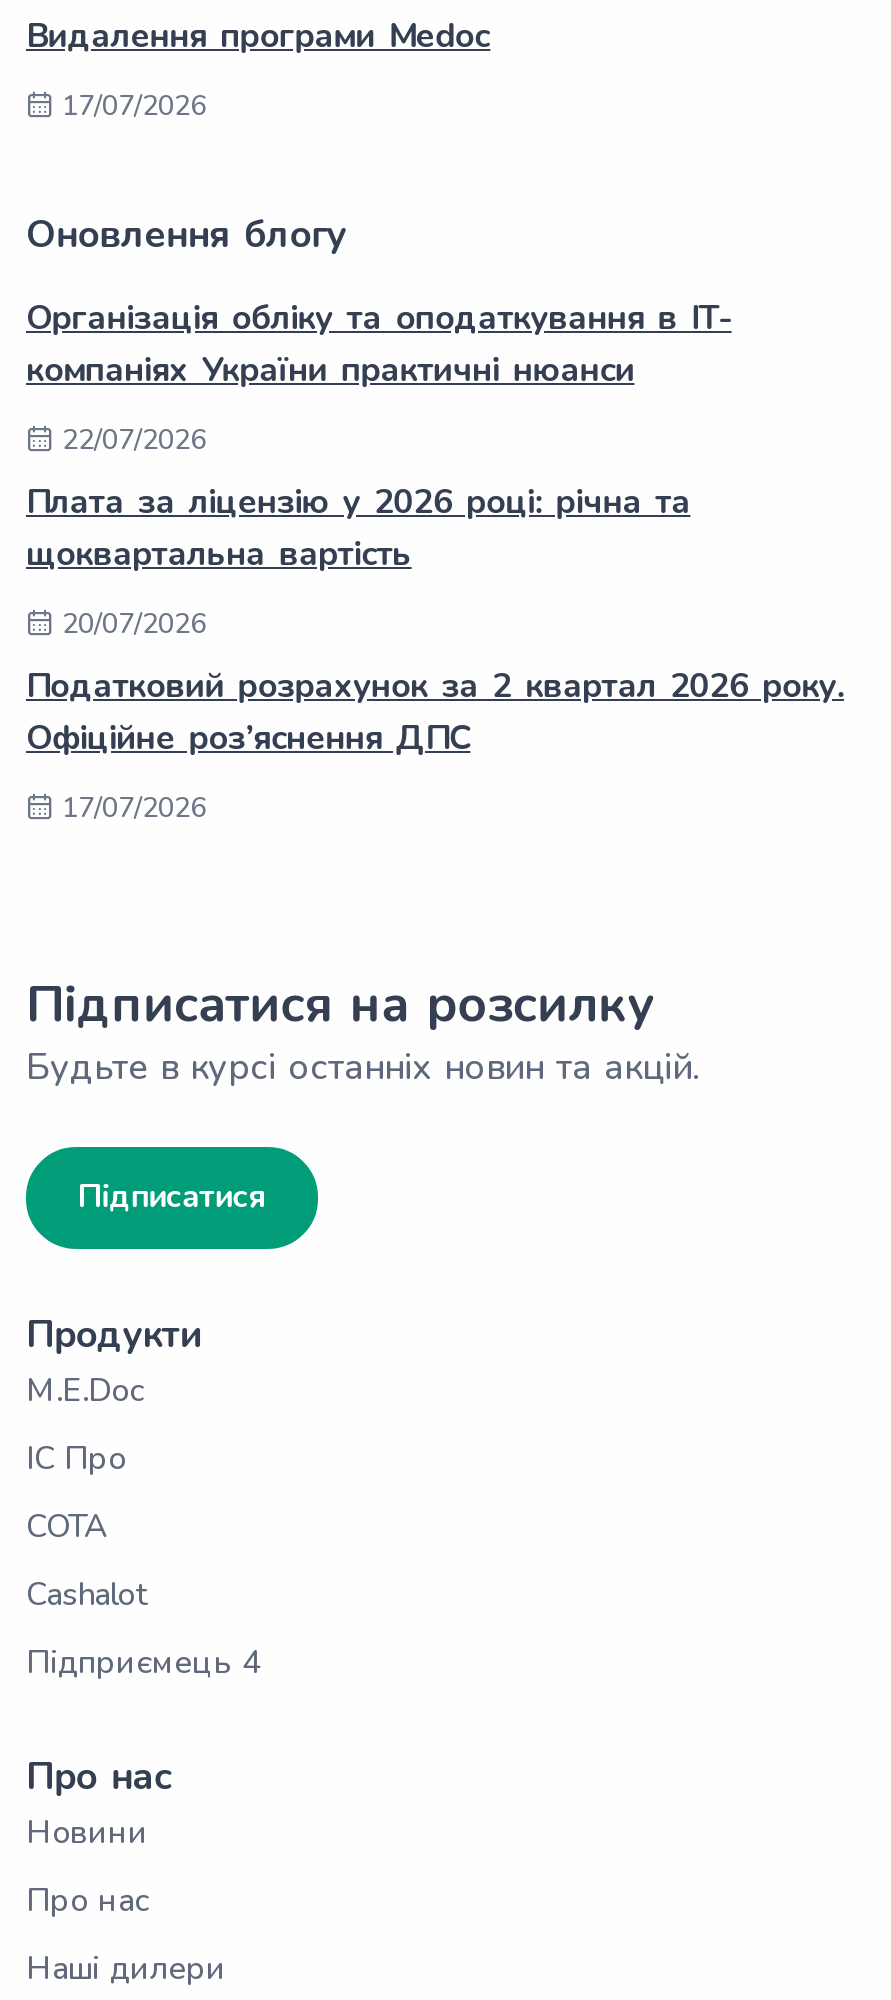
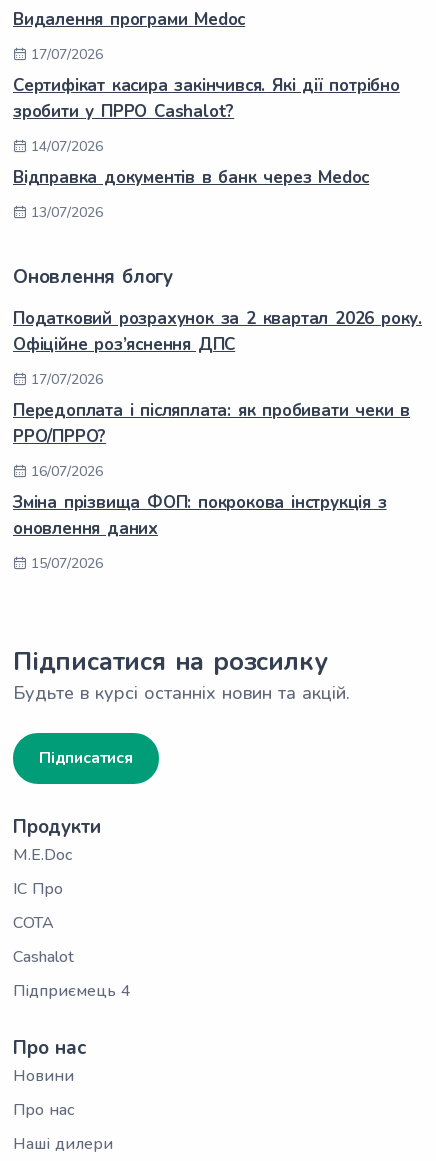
+ Сертифікат касира закінчився. Які дії потрібно
+ зробити у ПРРО Cashalot?
+ 14/07/2026
+ Відправка документів в банк через Medoc
+ 13/07/2026

- Організація обліку та оподаткування в IT-
- компаніях України практичні нюанси
- 22/07/2026
- Плата за ліцензію у 2026 році: річна та
- щоквартальна вартість
- 20/07/2026

moved up: Податковий розрахунок за 2 квартал 2026 року. | Офіційне роз’яснення ДПС | 17/07/2026

+ Передоплата і післяплата: як пробивати чеки в
+ РРО/ПРРО?
+ 16/07/2026
+ Зміна прізвища ФОП: покрокова інструкція з
+ оновлення даних
+ 15/07/2026
